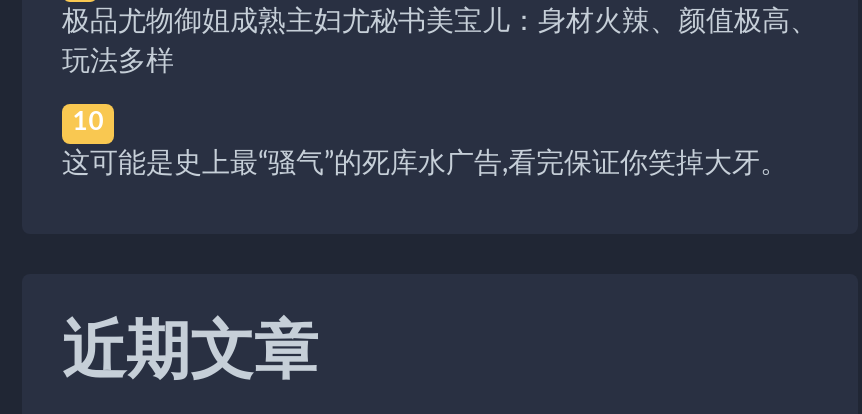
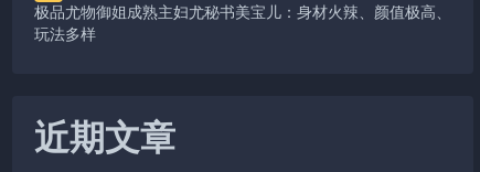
- 10
- 这可能是史上最“骚气”的死库水广告,看完保证你笑掉大牙。
